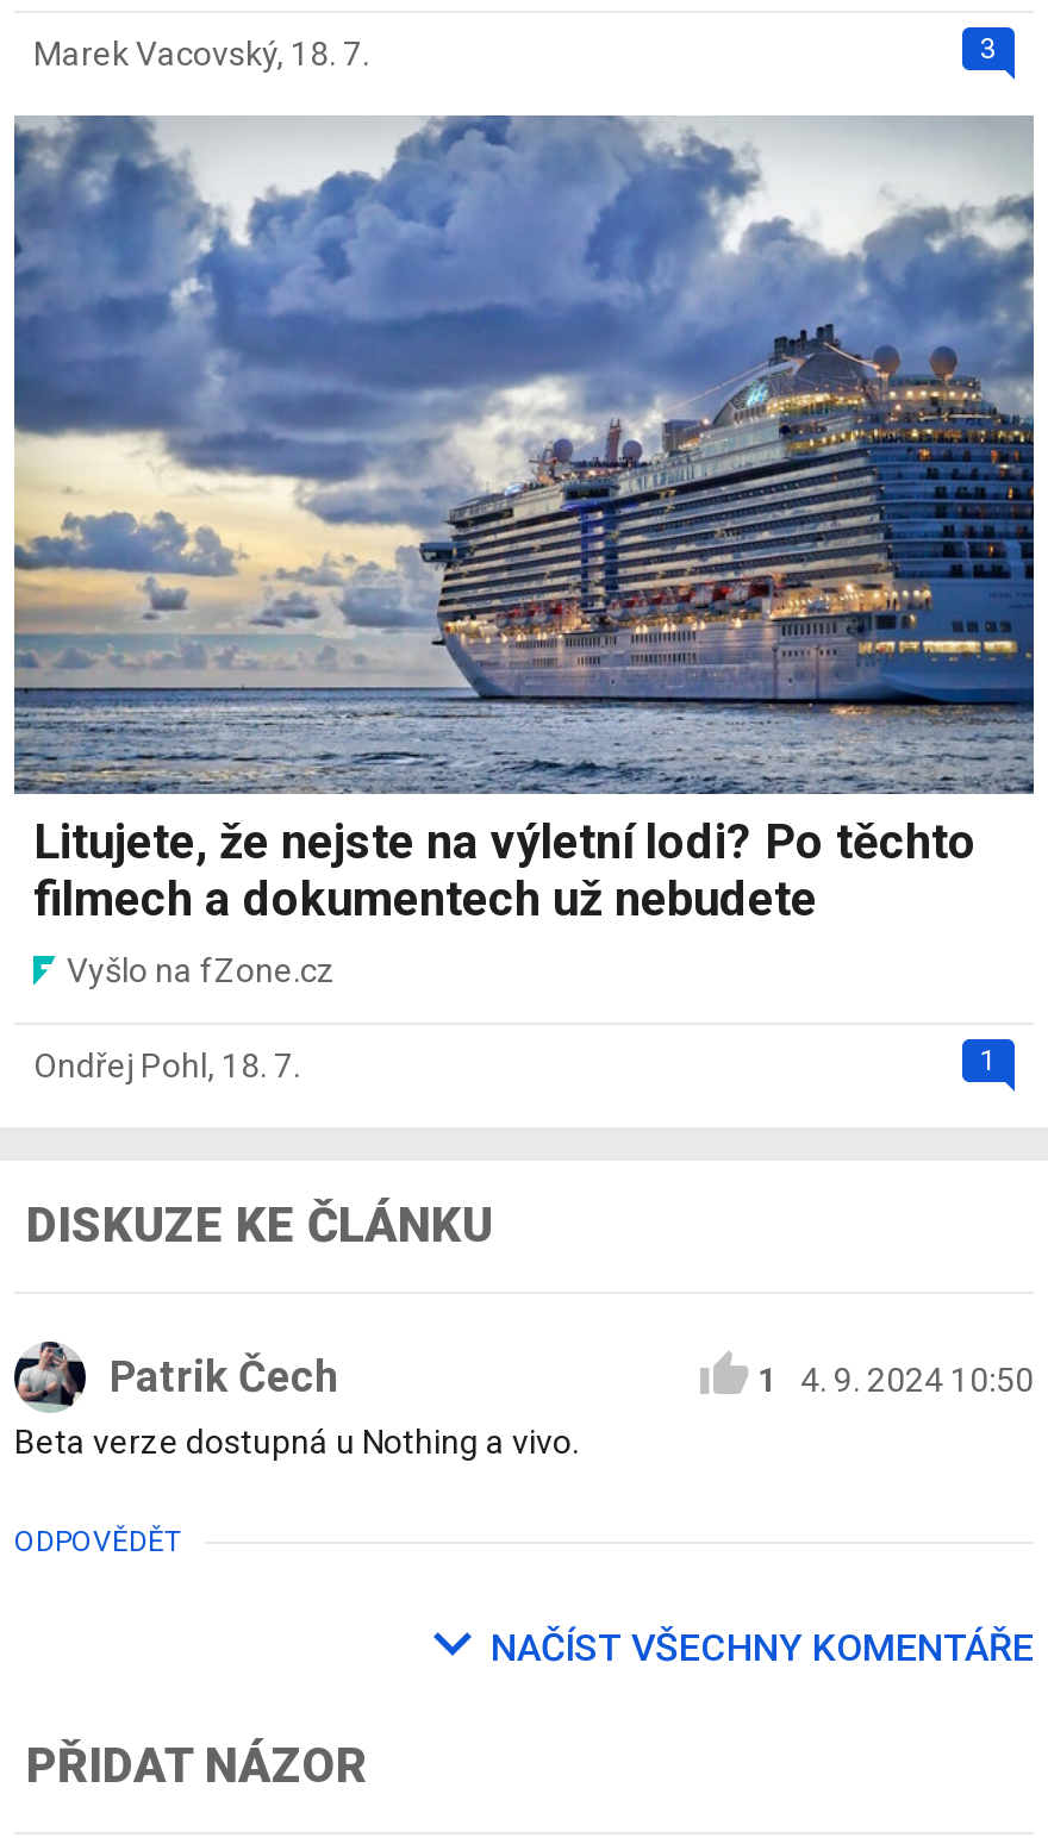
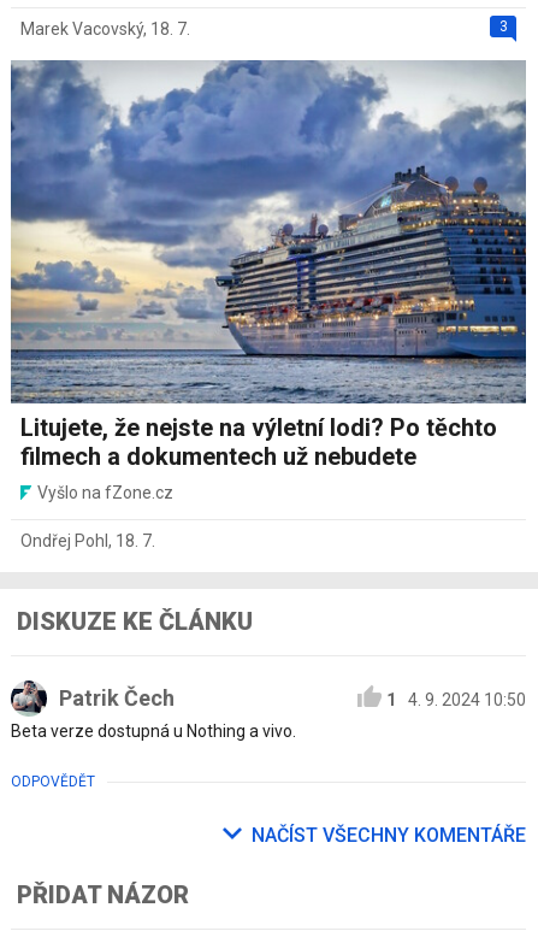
- 1
